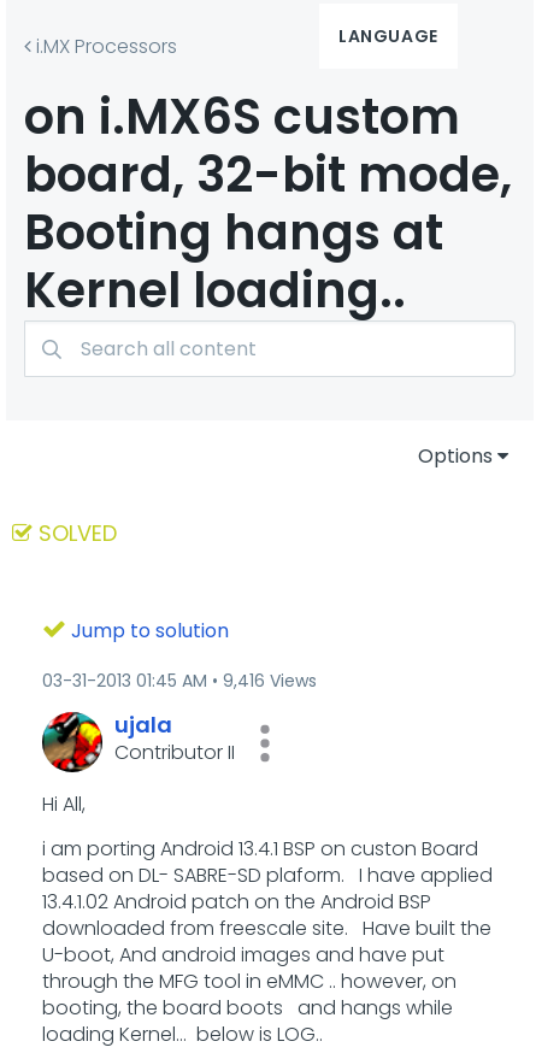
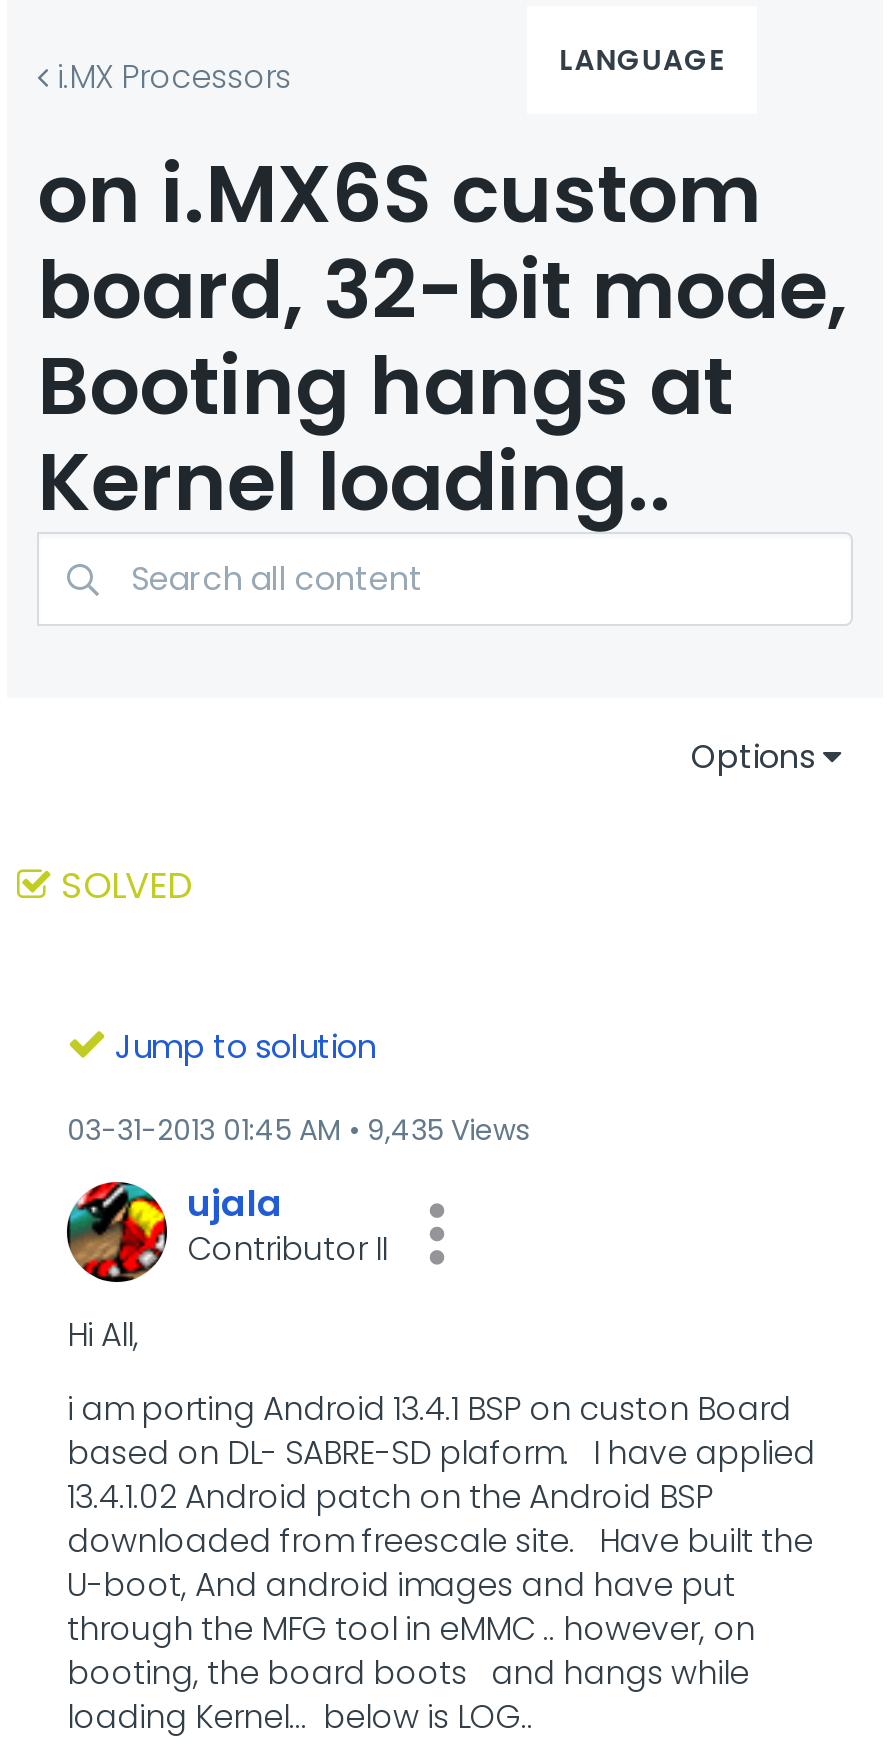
- 03-31-2013 01:45 AM 9,416 Views
+ 03-31-2013 01:45 AM 9,435 Views
